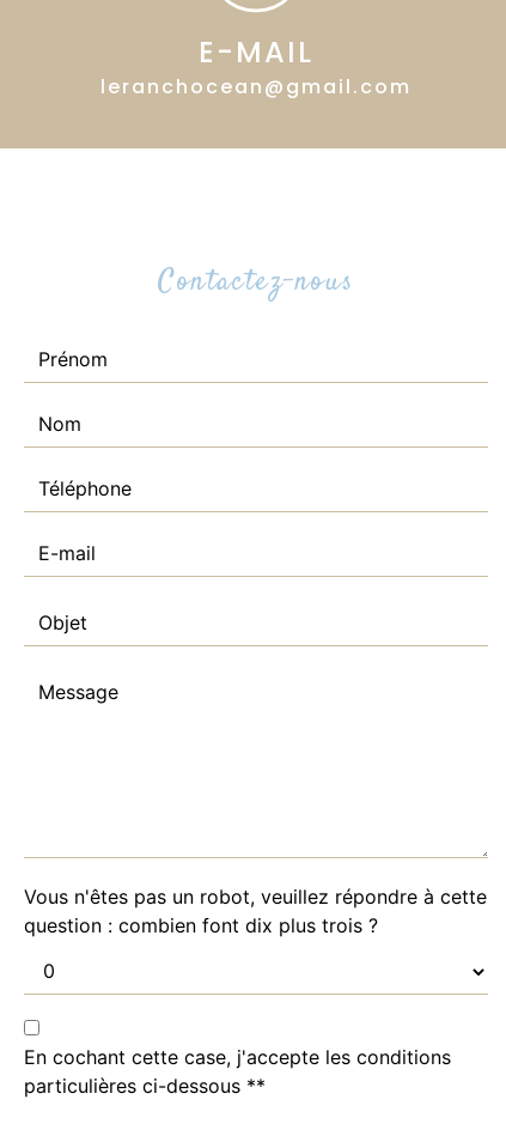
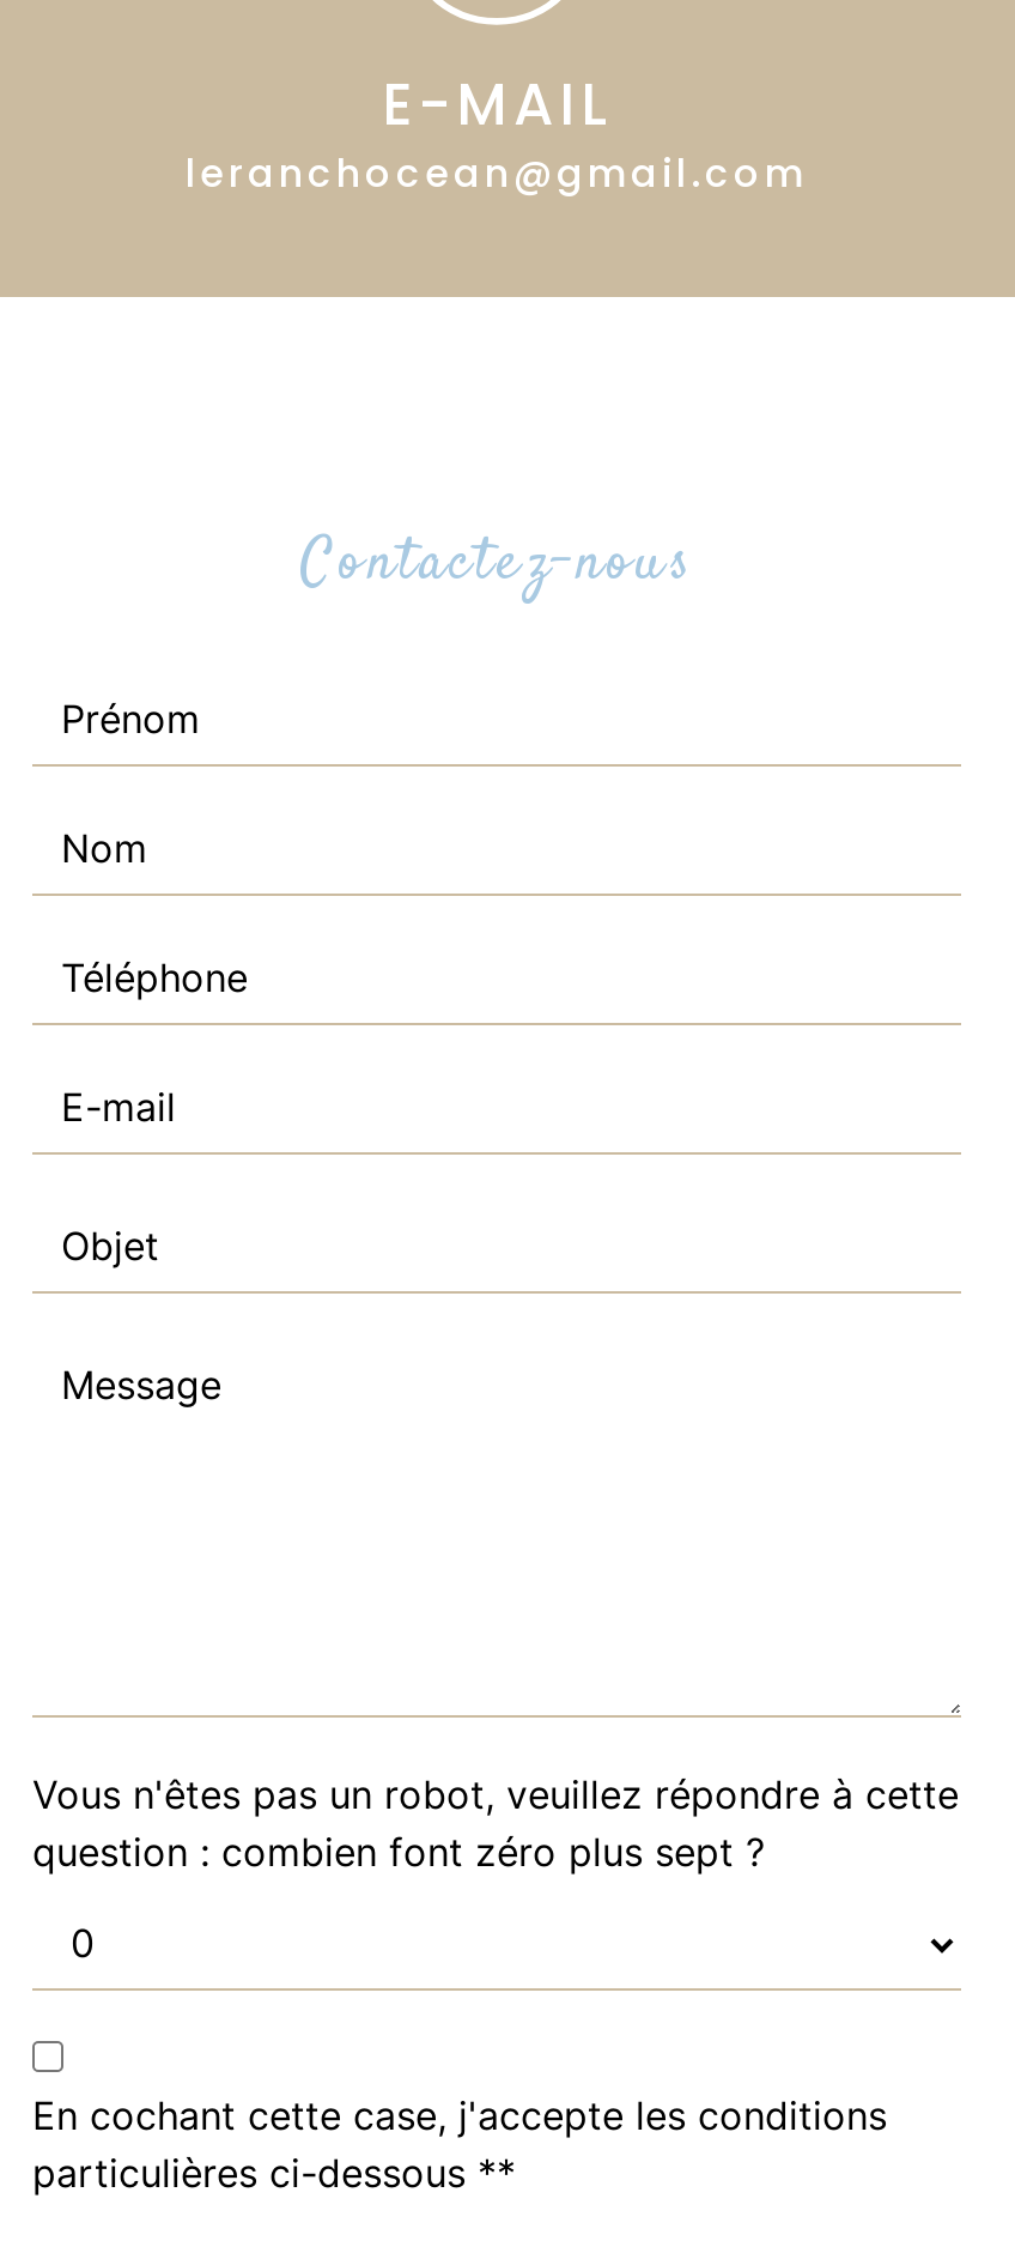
- question : combien font dix plus trois ?
+ question : combien font zéro plus sept ?
